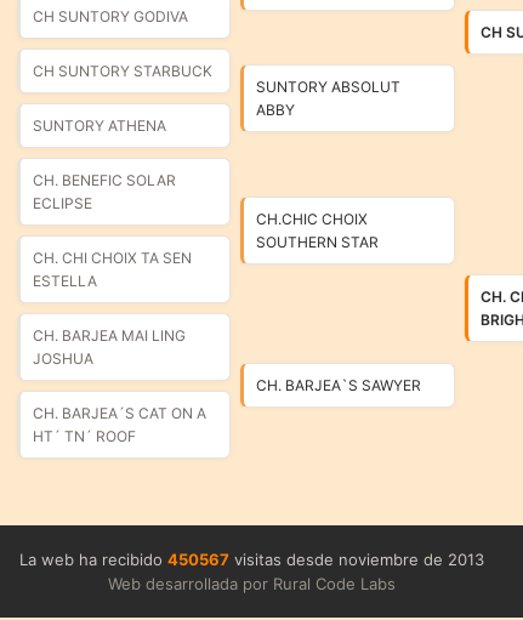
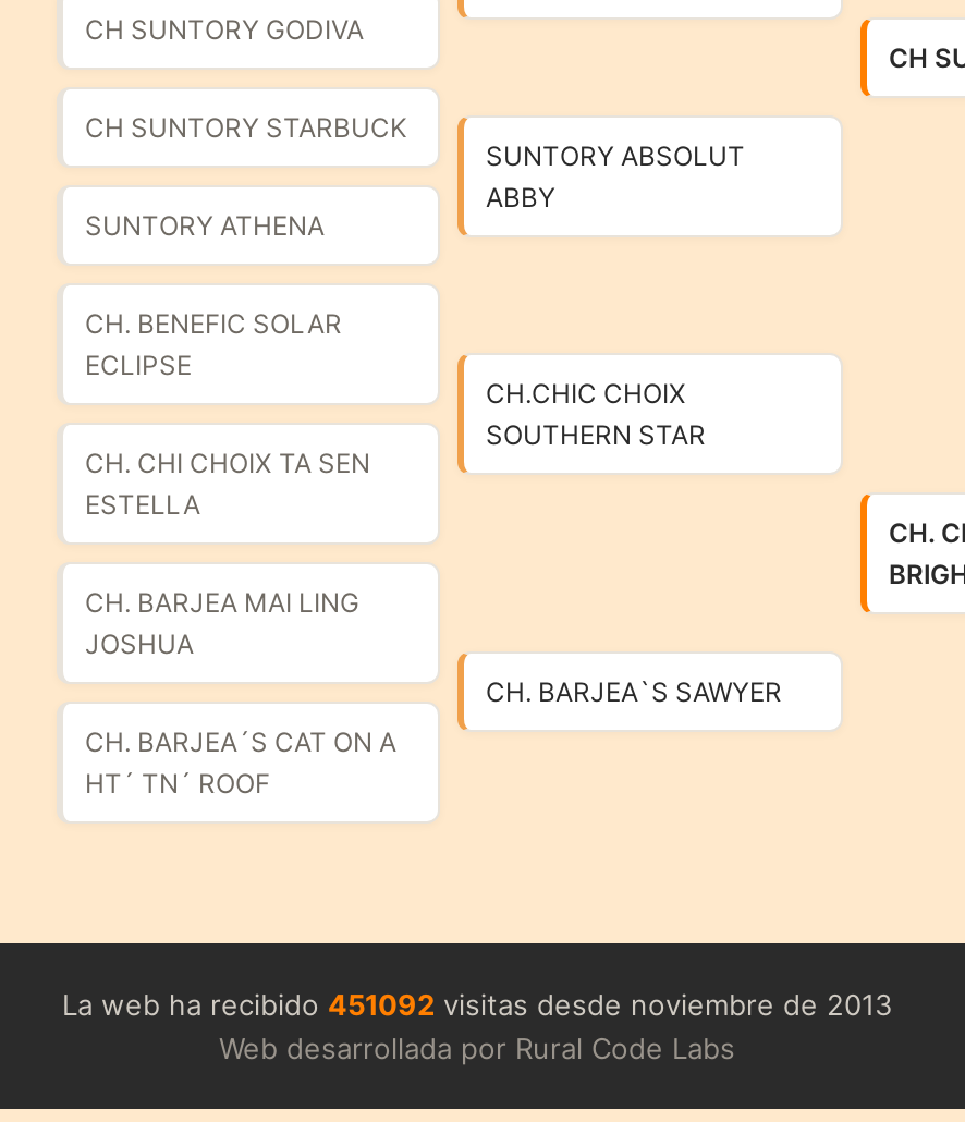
- La web ha recibido 450567 visitas desde noviembre de 2013
+ La web ha recibido 451092 visitas desde noviembre de 2013
